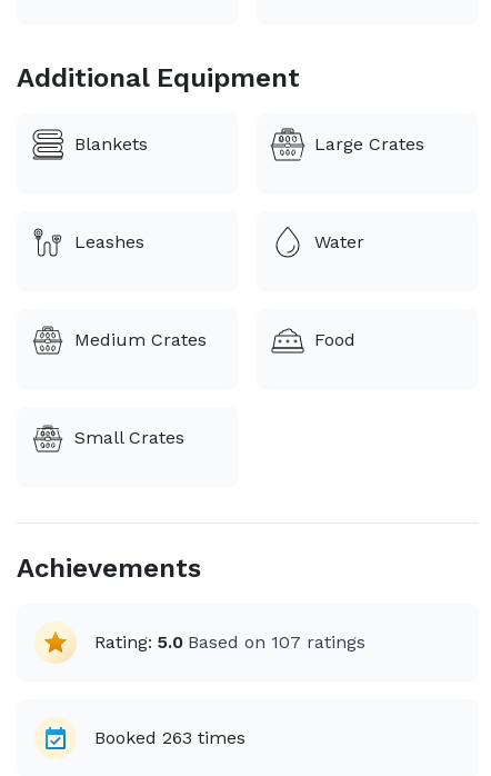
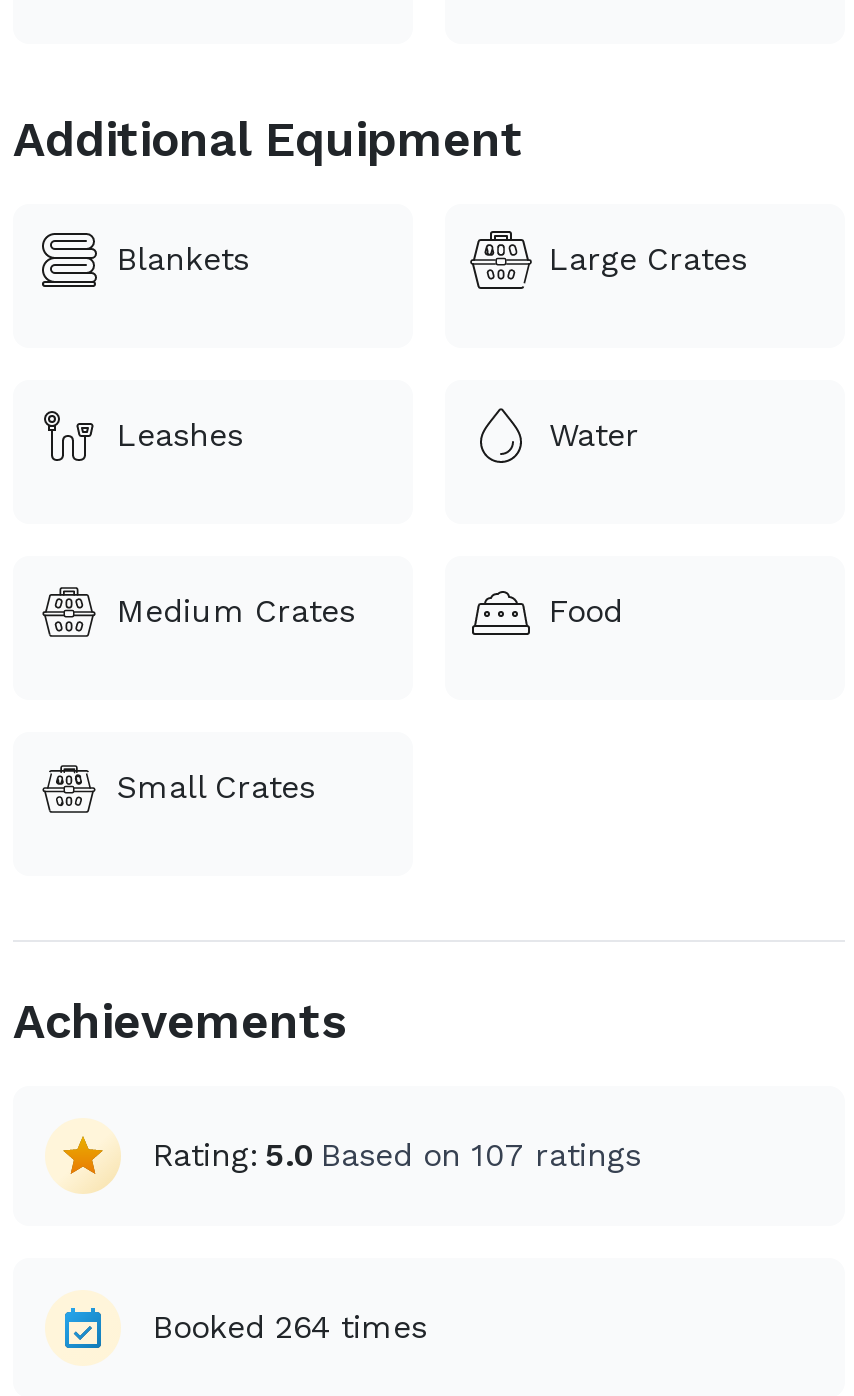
- Booked 263 times
+ Booked 264 times
